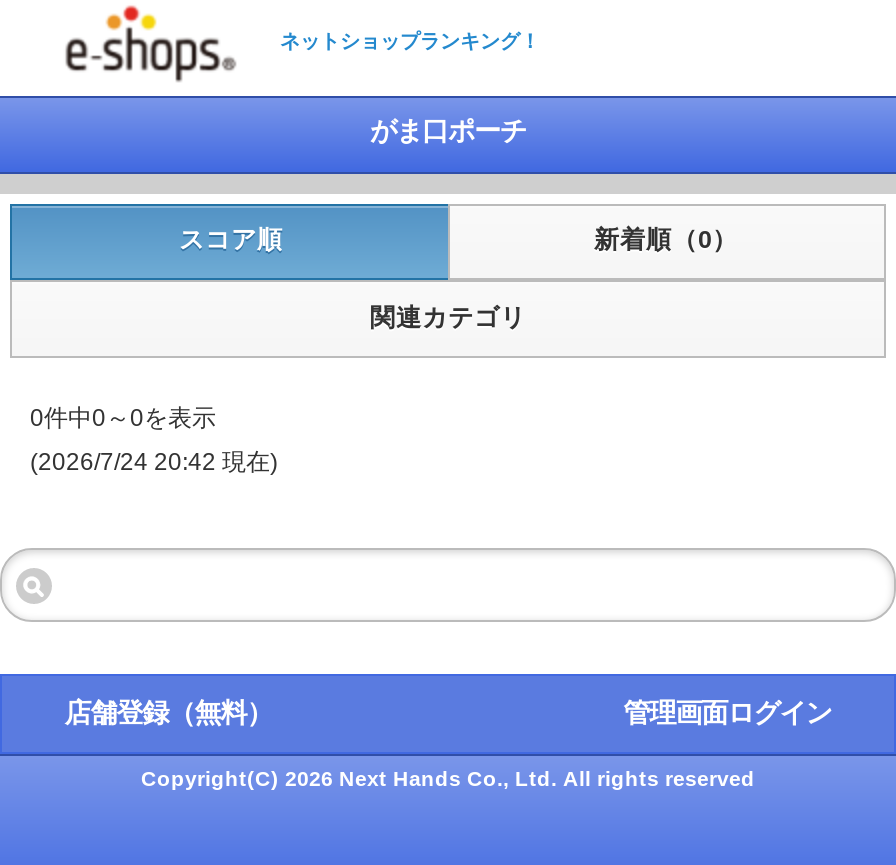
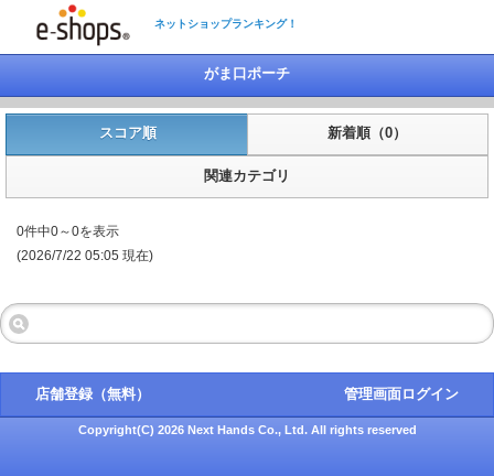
- (2026/7/24 20:42 現在)
+ (2026/7/22 05:05 現在)
